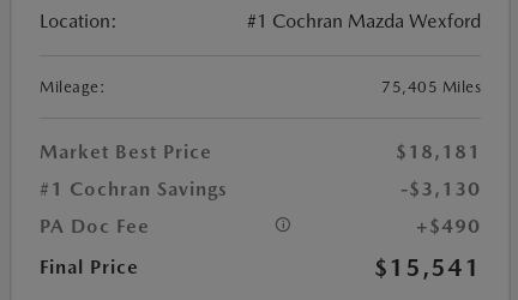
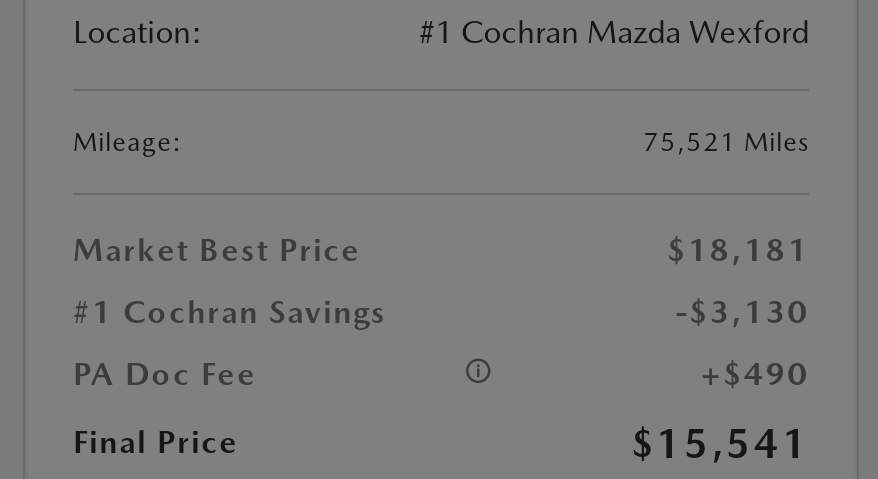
- 75,405 Miles
+ 75,521 Miles
